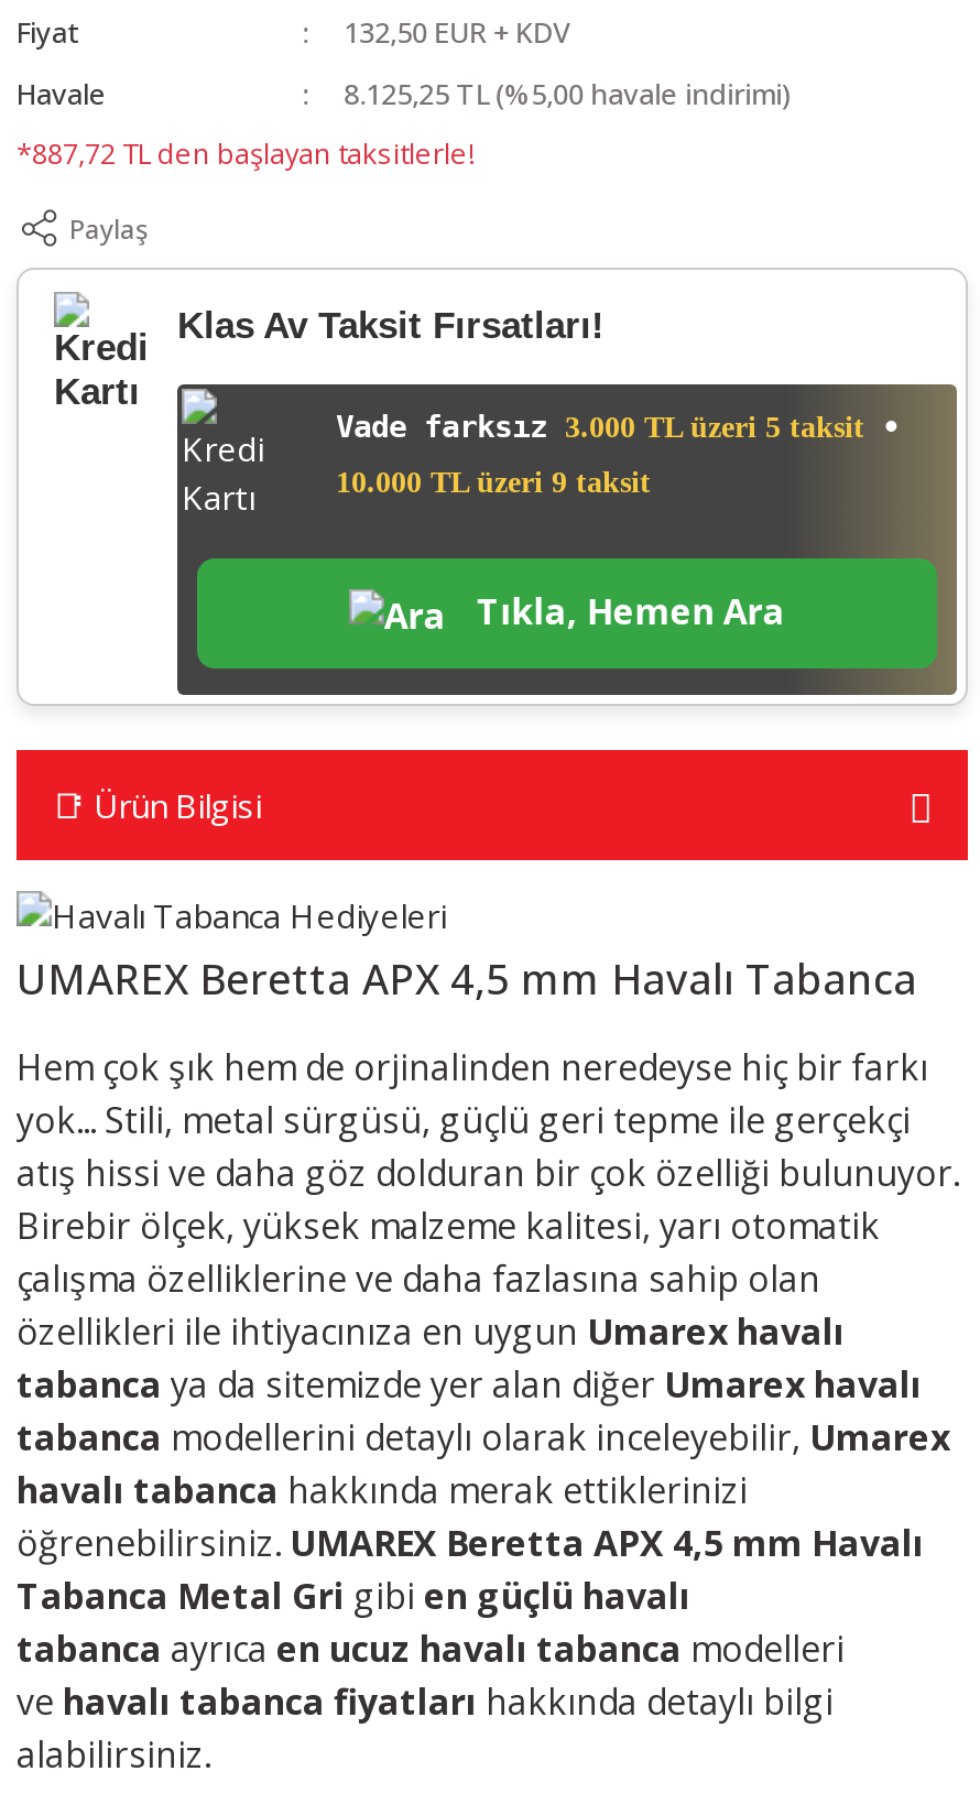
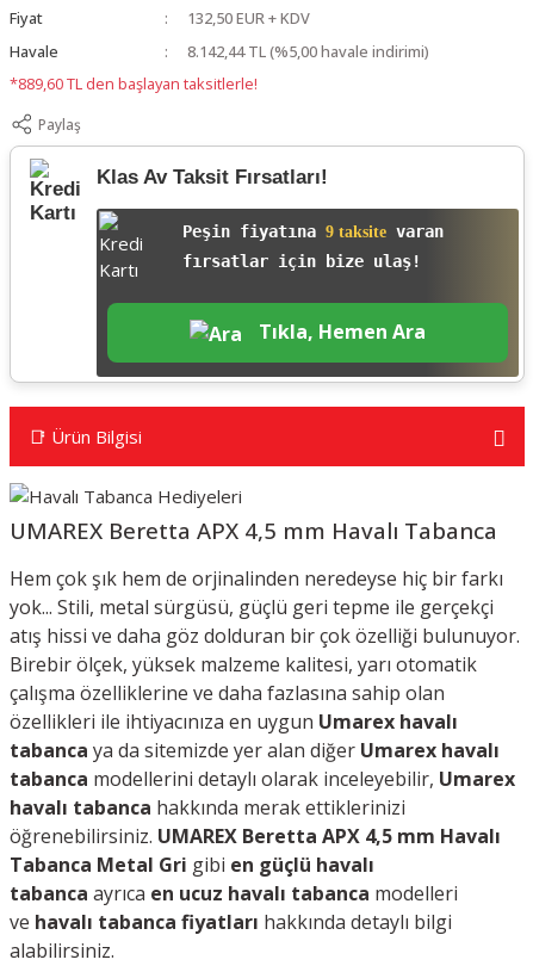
- 8.125,25 TL (%5,00 havale indirimi)
+ 8.142,44 TL (%5,00 havale indirimi)

- *887,72 TL den başlayan taksitlerle!
+ *889,60 TL den başlayan taksitlerle!

- Vade farksız 3.000 TL üzeri 5 taksit •
+ Peşin fiyatına 9 taksite varan

- 10.000 TL üzeri 9 taksit
+ fırsatlar için bize ulaş!
